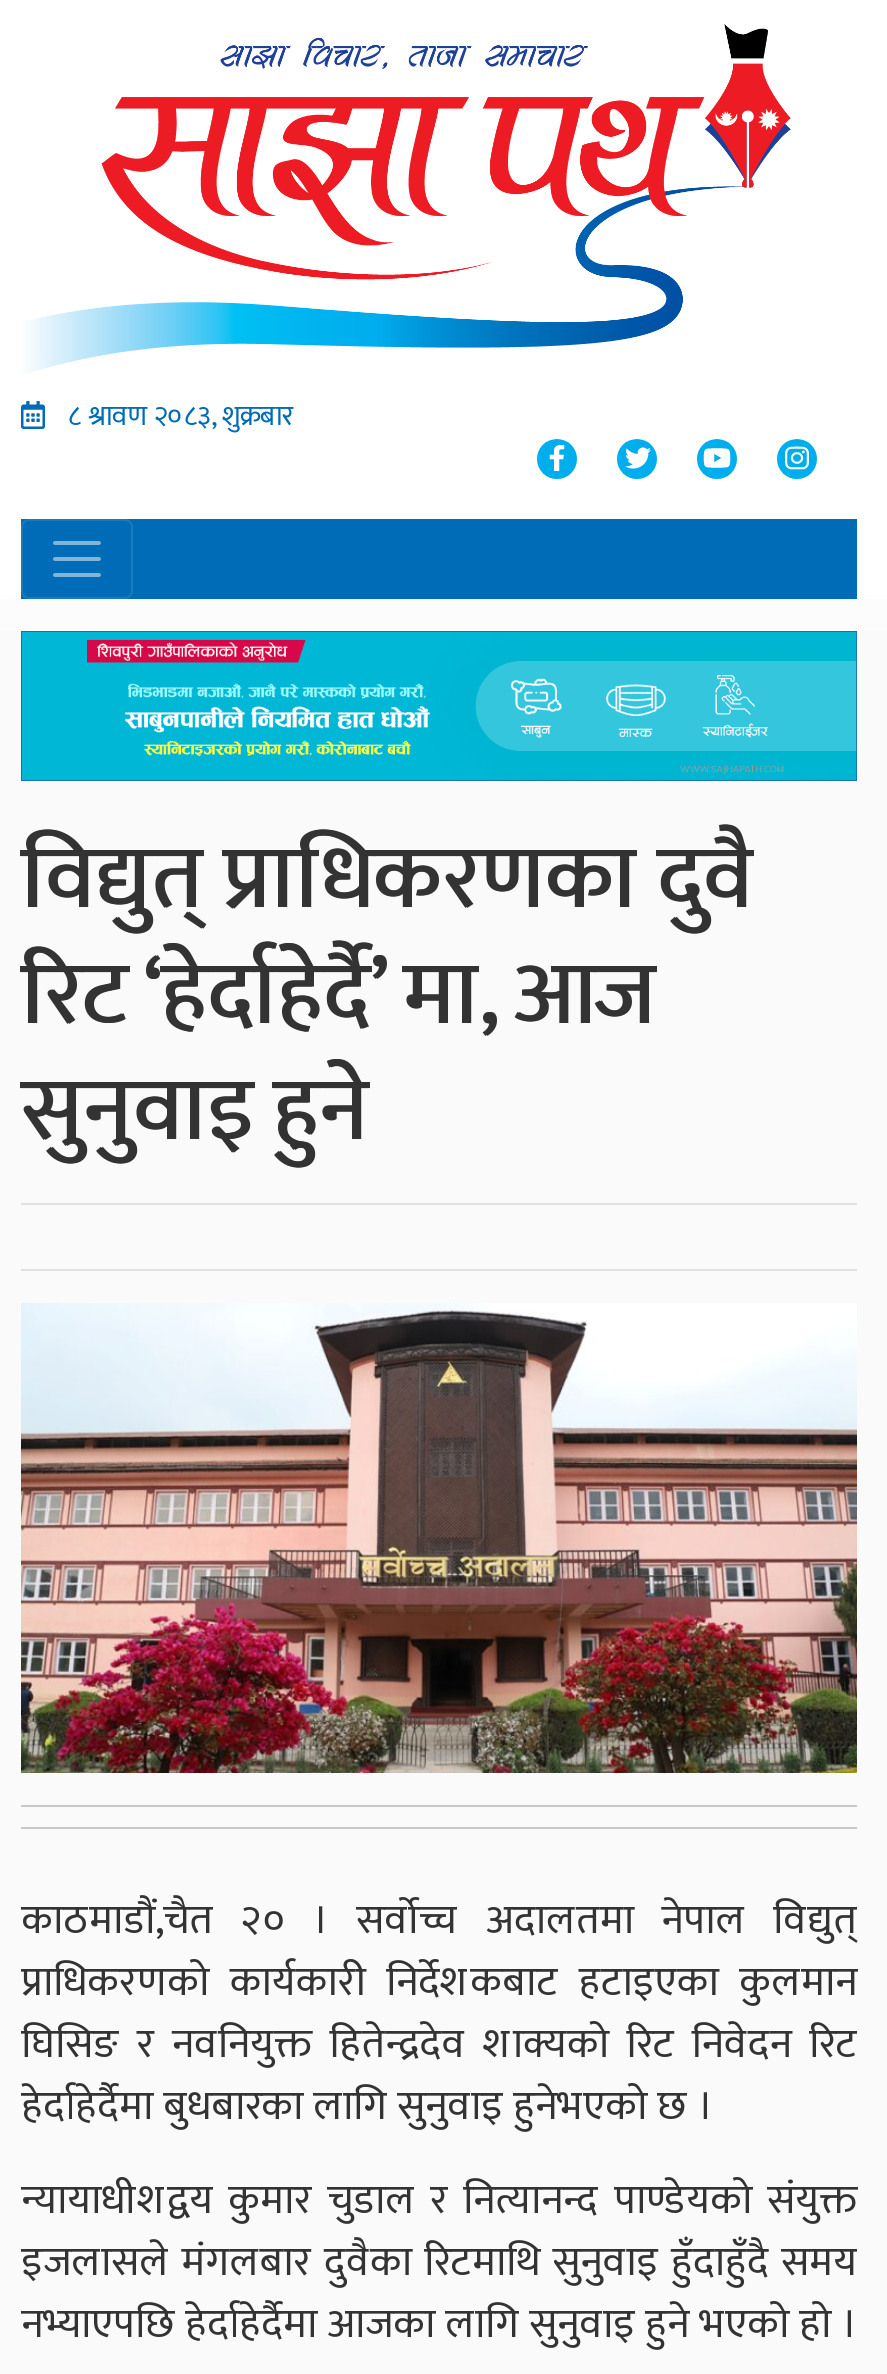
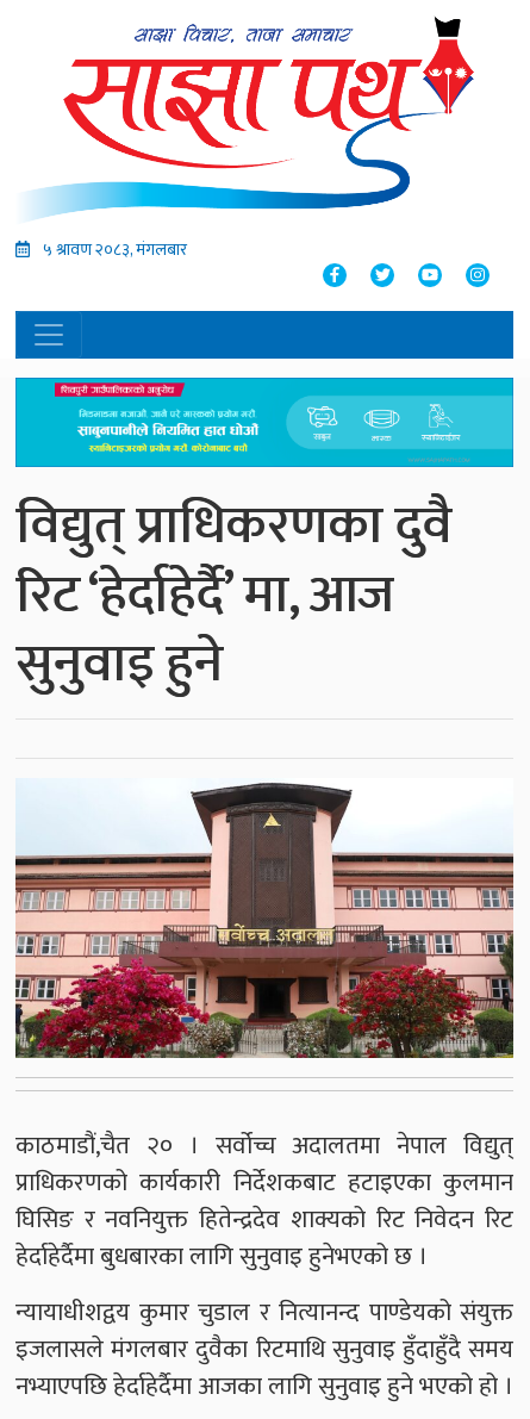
- ८ श्रावण २०८३, शुक्रबार
+ ५ श्रावण २०८३, मंगलबार
